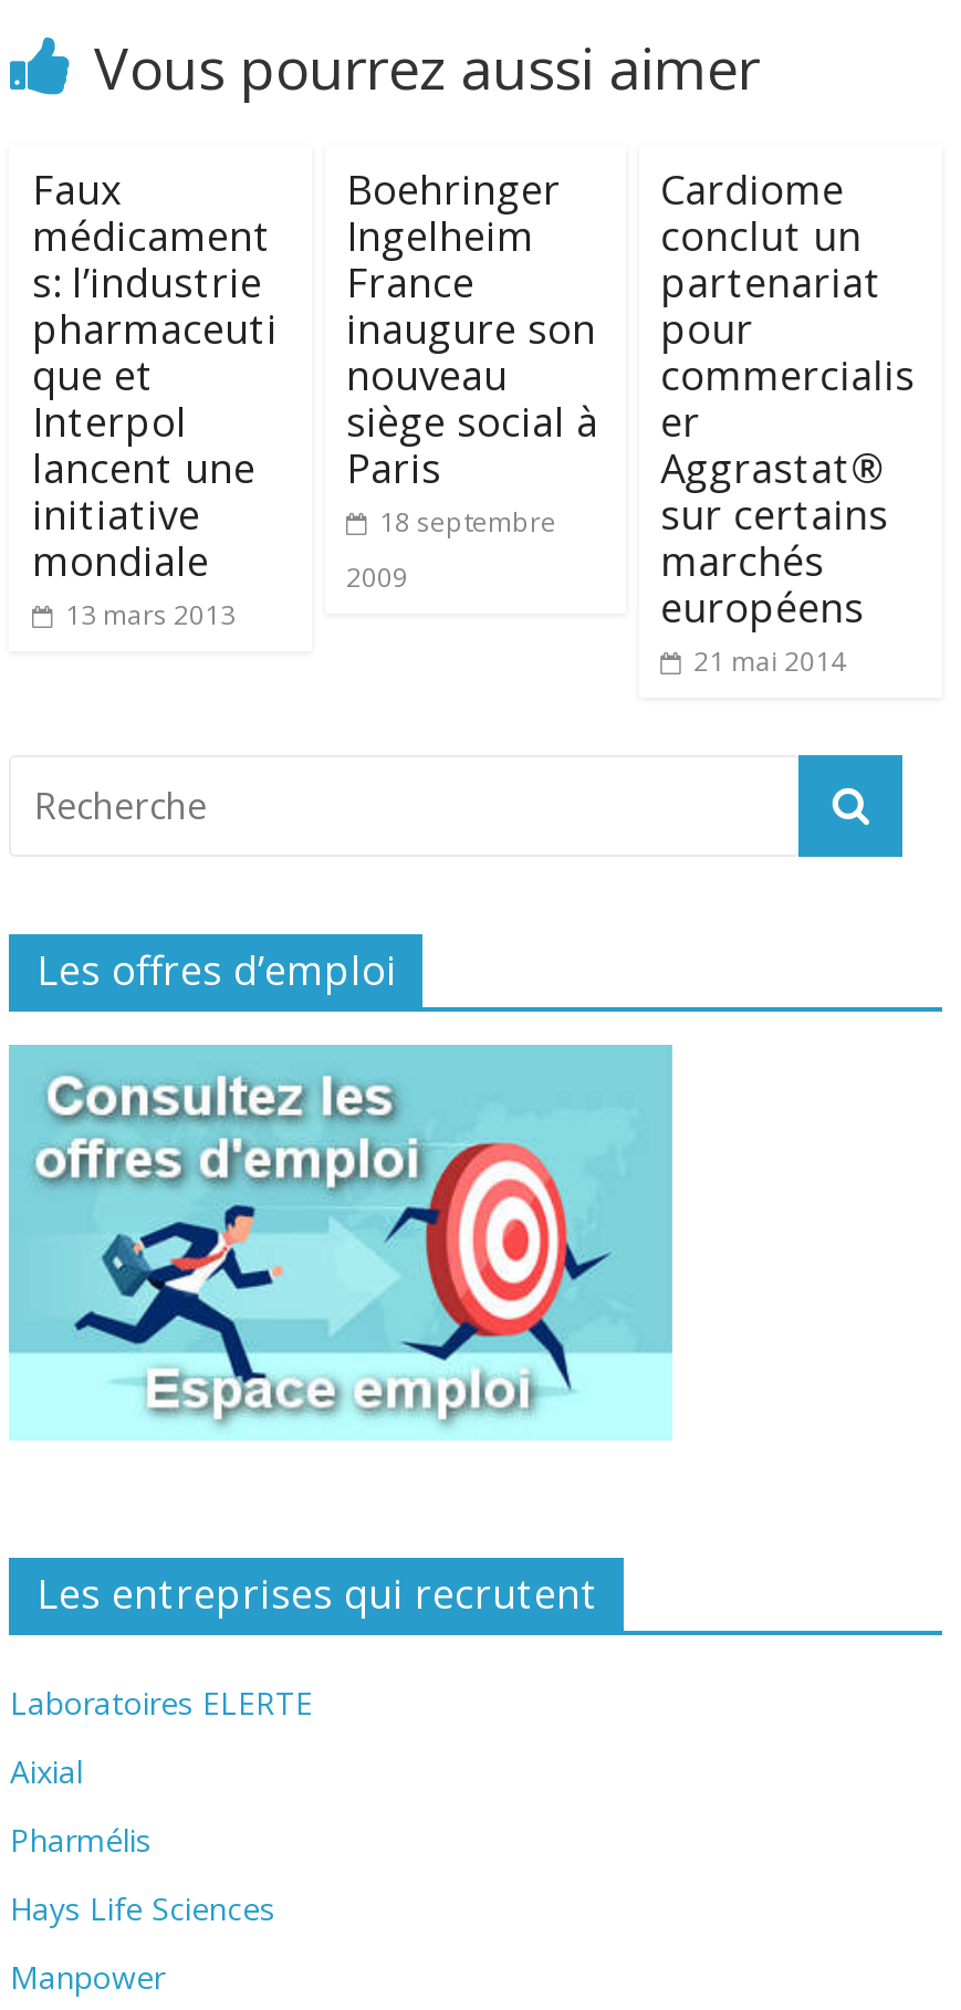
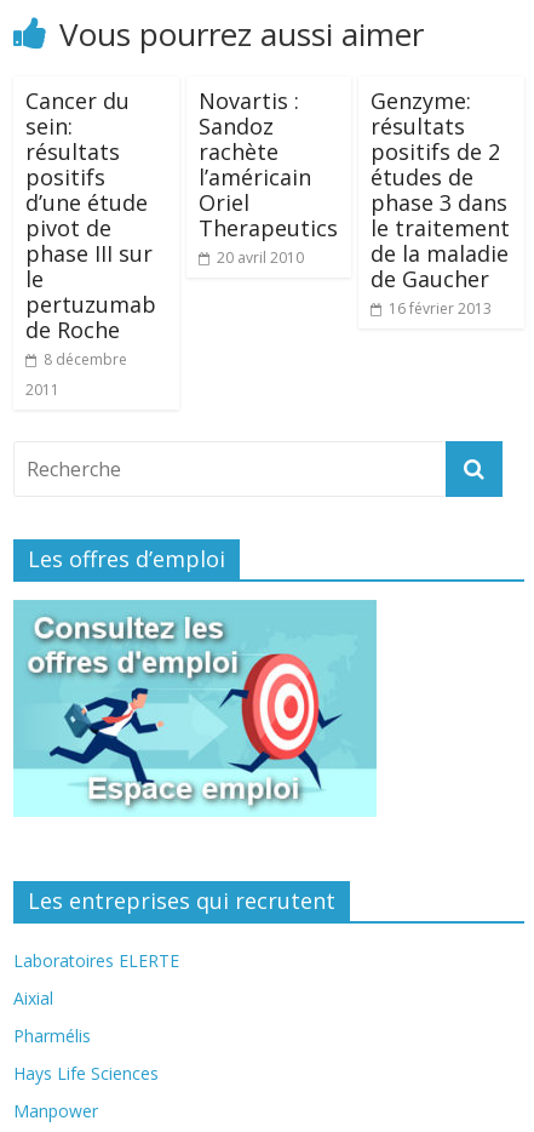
- Faux
- médicament
- s: l’industrie
- pharmaceuti
- que et
- Interpol
- lancent une
- initiative
- mondiale
- 13 mars 2013
+ Cancer du
+ sein:
+ résultats
+ positifs
+ d’une étude
+ pivot de
+ phase III sur
+ le
+ pertuzumab
+ de Roche
+ 8 décembre

- Boehringer
- Ingelheim
- France
- inaugure son
- nouveau
- siège social à
- Paris
- 18 septembre
+ 2011

- Cardiome
- conclut un
- partenariat
- pour
- commercialis
- er
- Aggrastat®
- sur certains
- marchés
- européens
- 21 mai 2014
+ Genzyme:
+ résultats
+ positifs de 2
+ études de
+ phase 3 dans
+ le traitement
+ de la maladie
+ de Gaucher
+ 16 février 2013

- 2009
+ Novartis :
+ Sandoz
+ rachète
+ l’américain
+ Oriel
+ Therapeutics
+ 20 avril 2010
